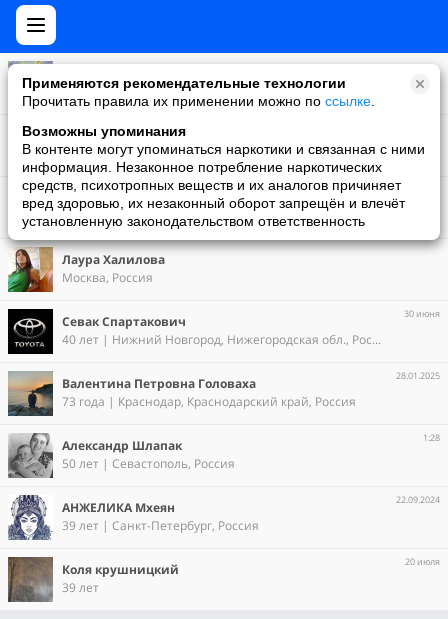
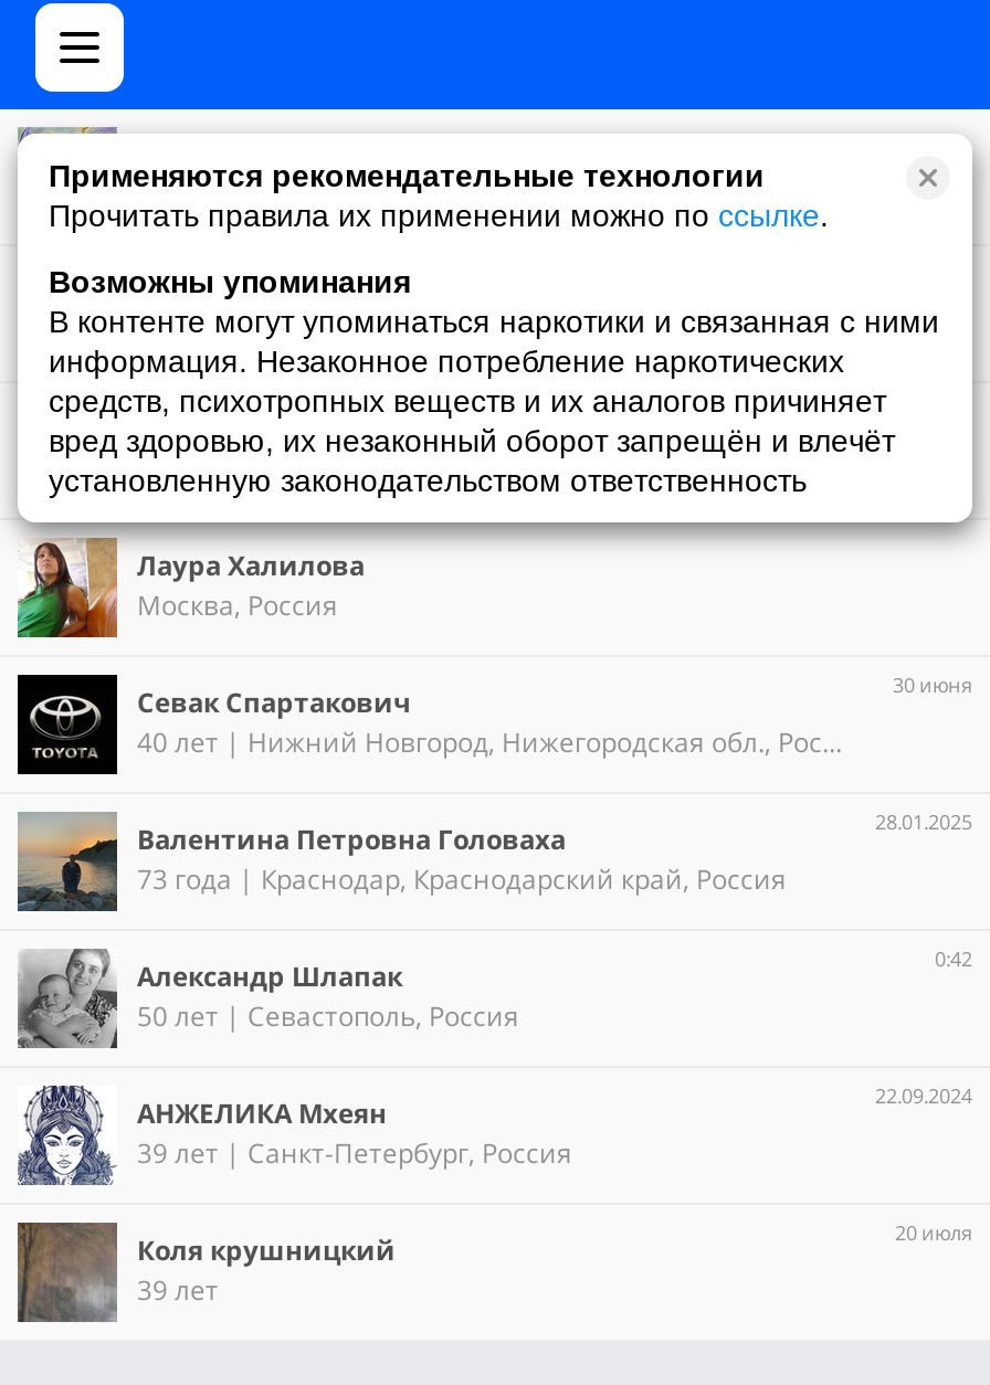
- 1:28
+ 0:42
